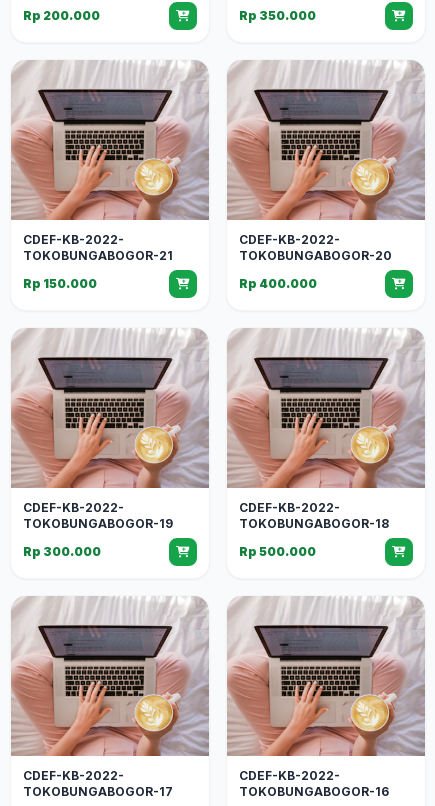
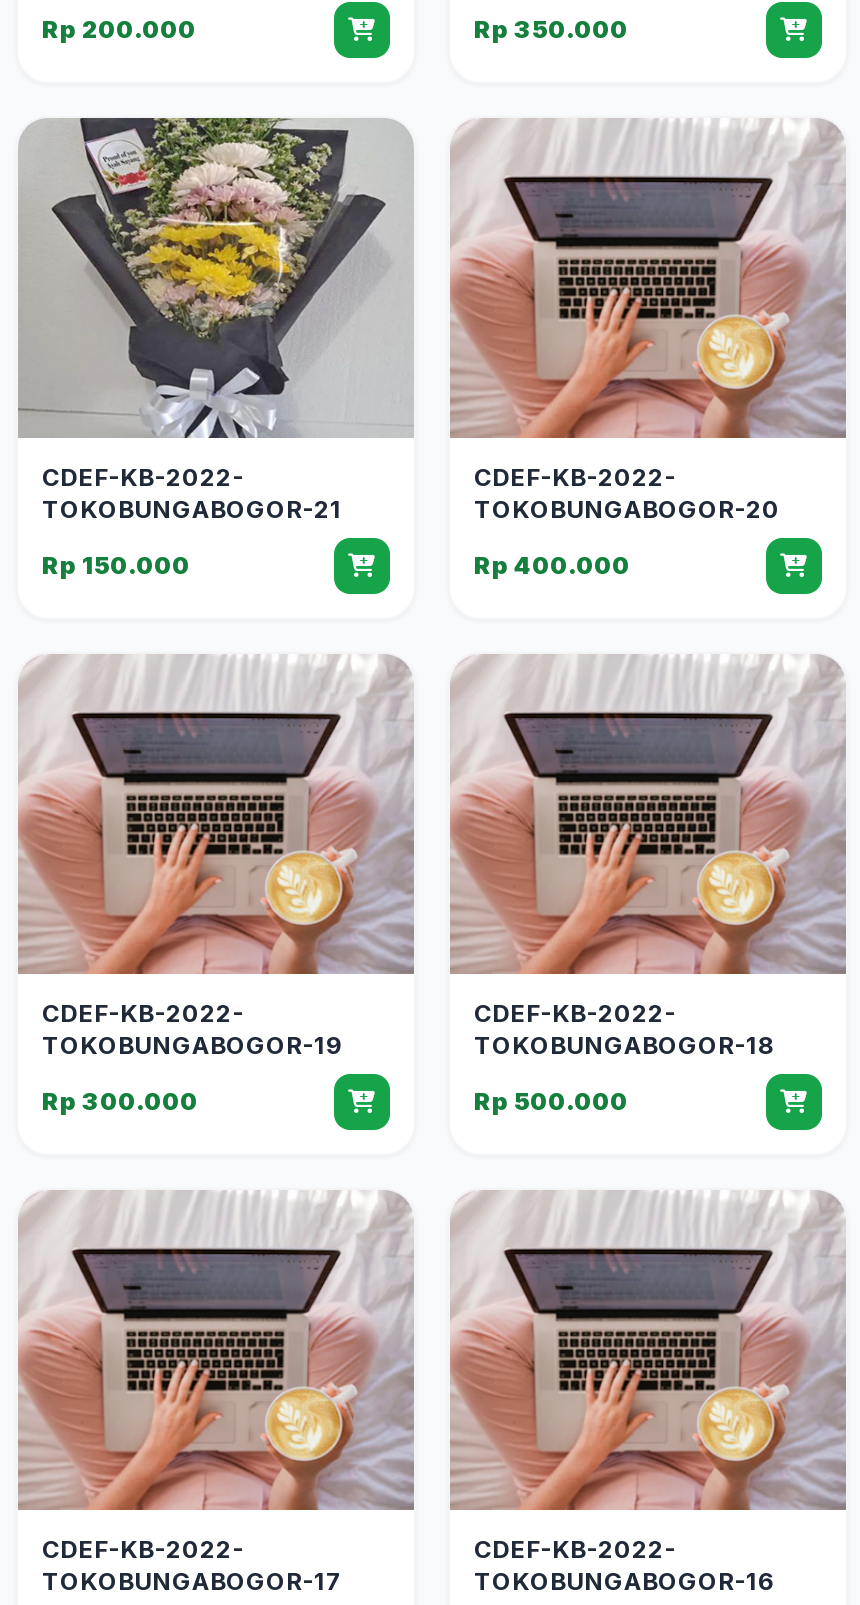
- [image]
+ [image]
